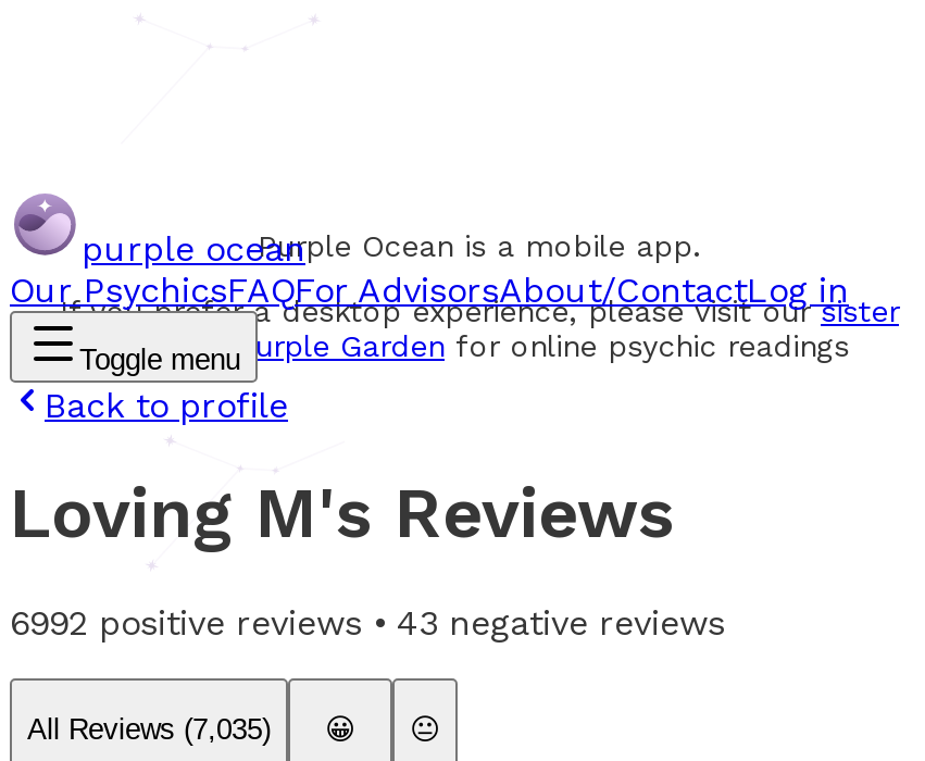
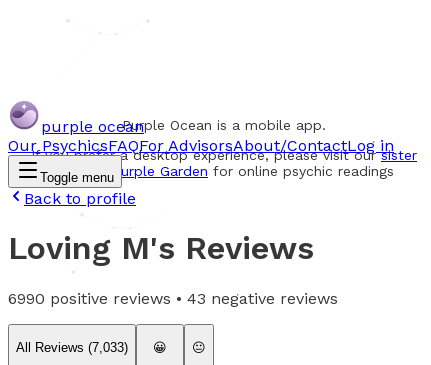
- 6992 positive reviews • 43 negative reviews
+ 6990 positive reviews • 43 negative reviews

- All Reviews (7,035)
+ All Reviews (7,033)
